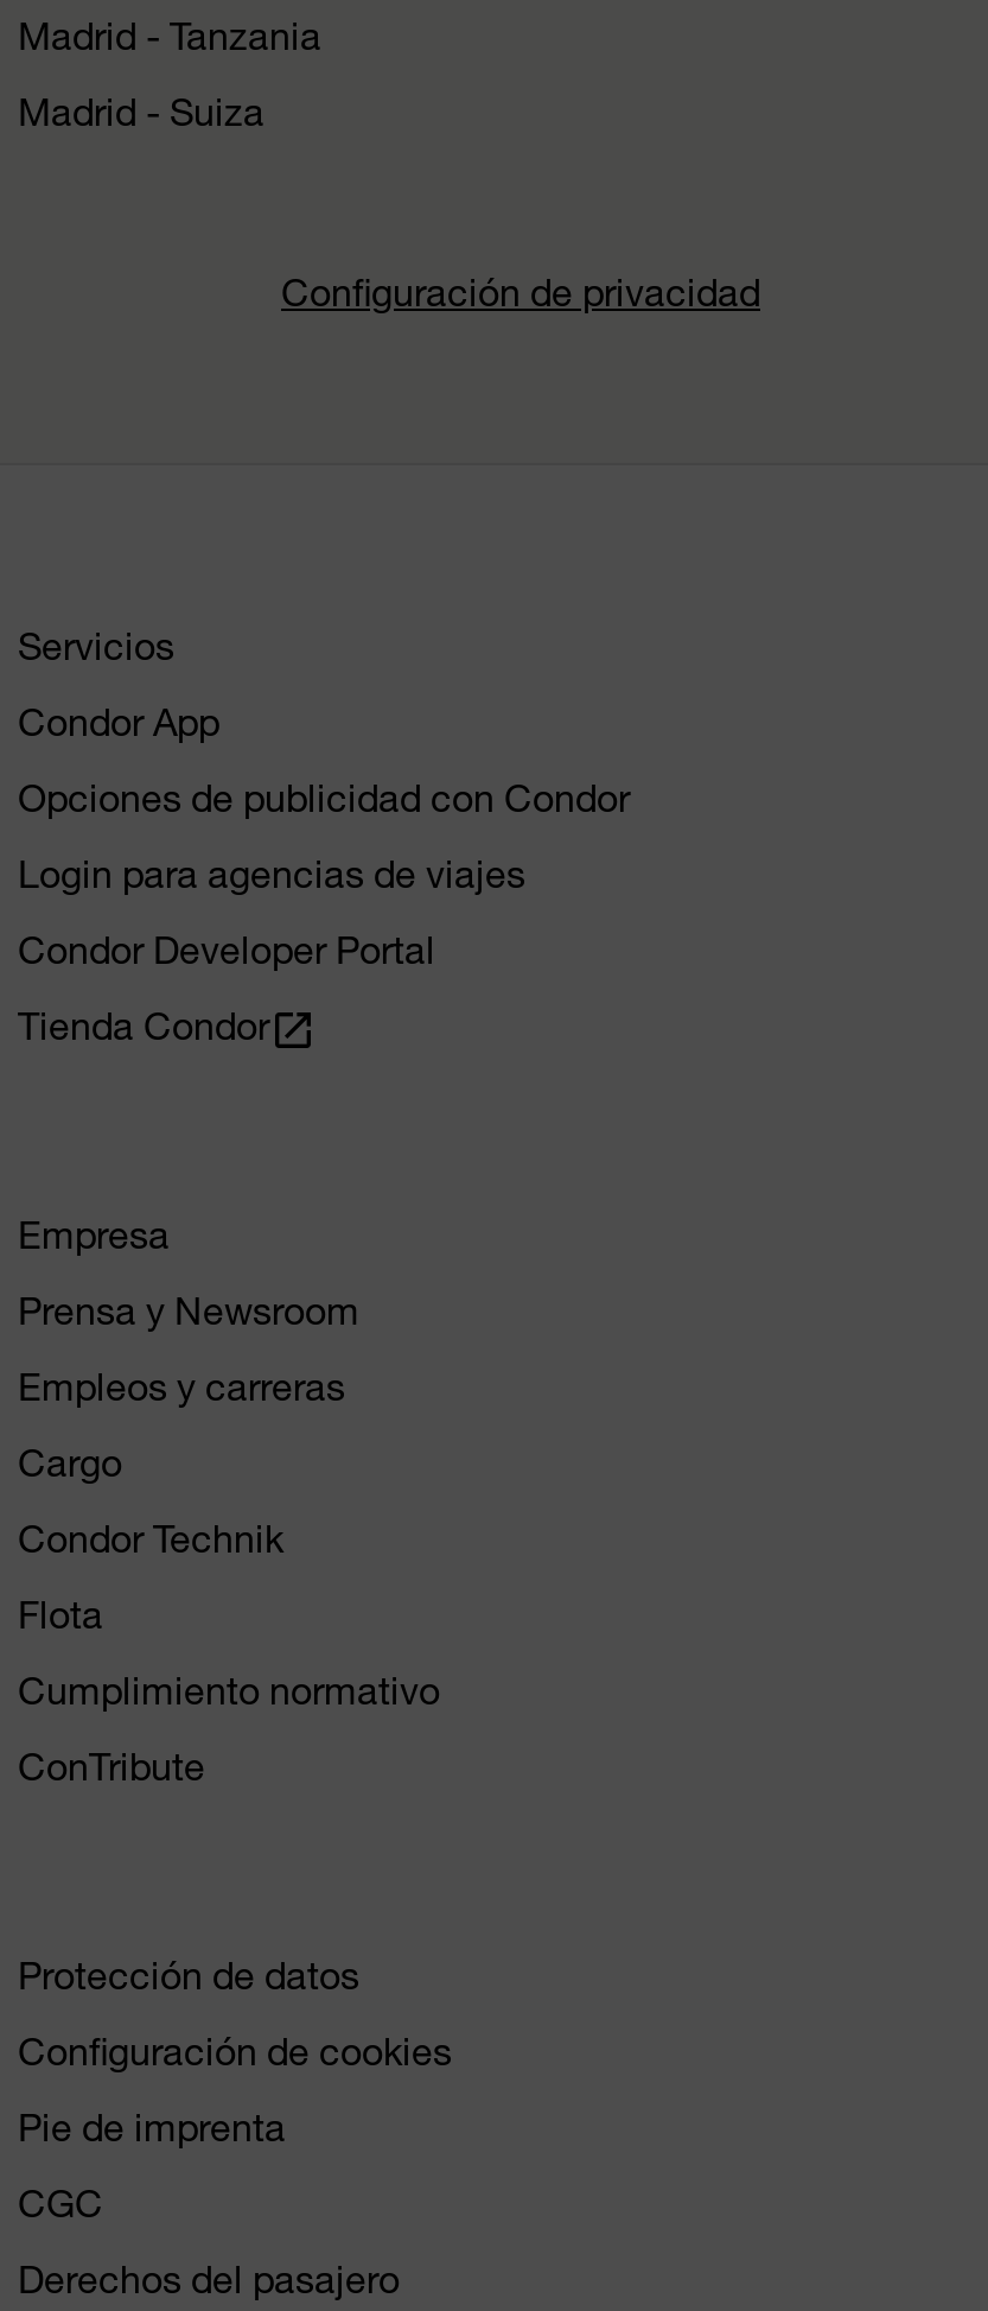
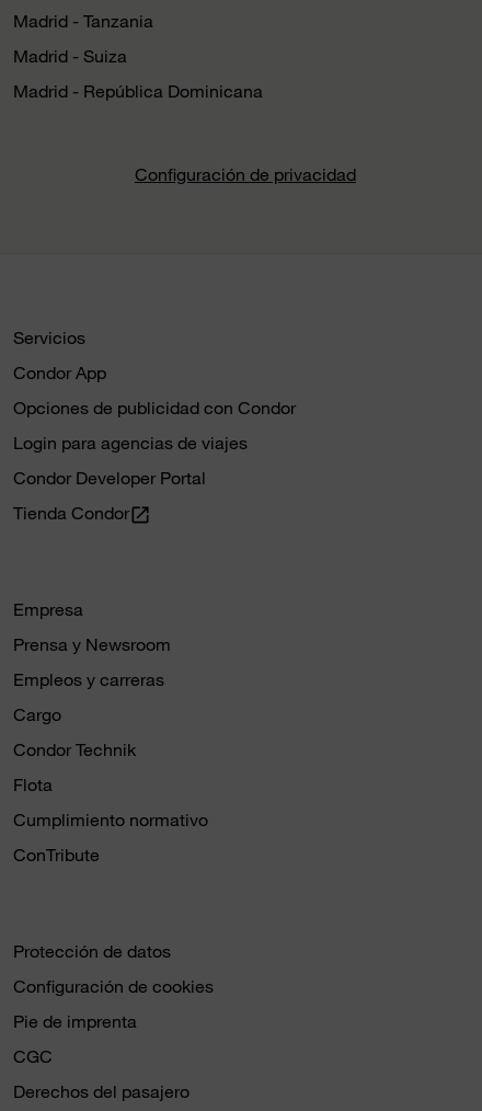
+ Madrid - República Dominicana
